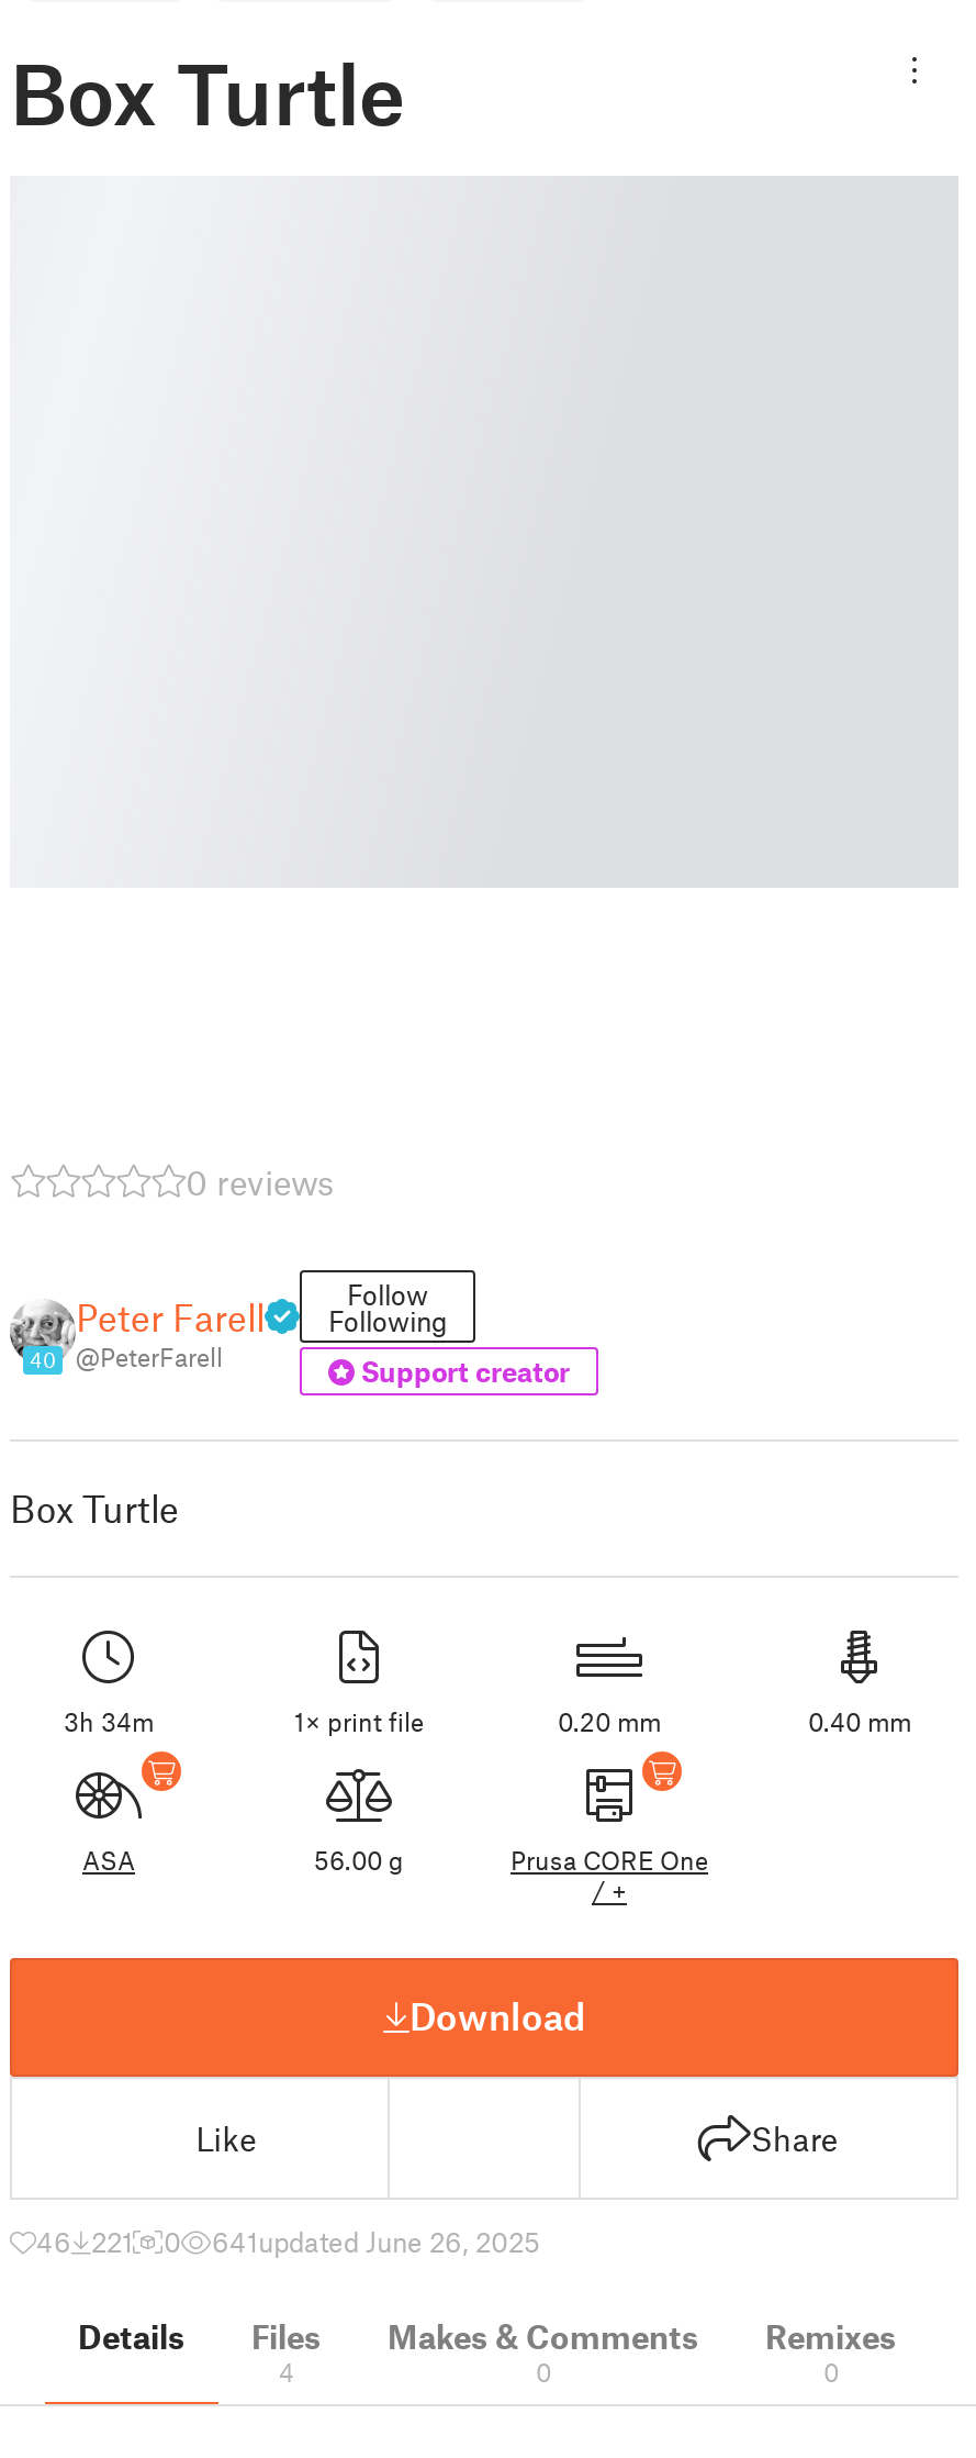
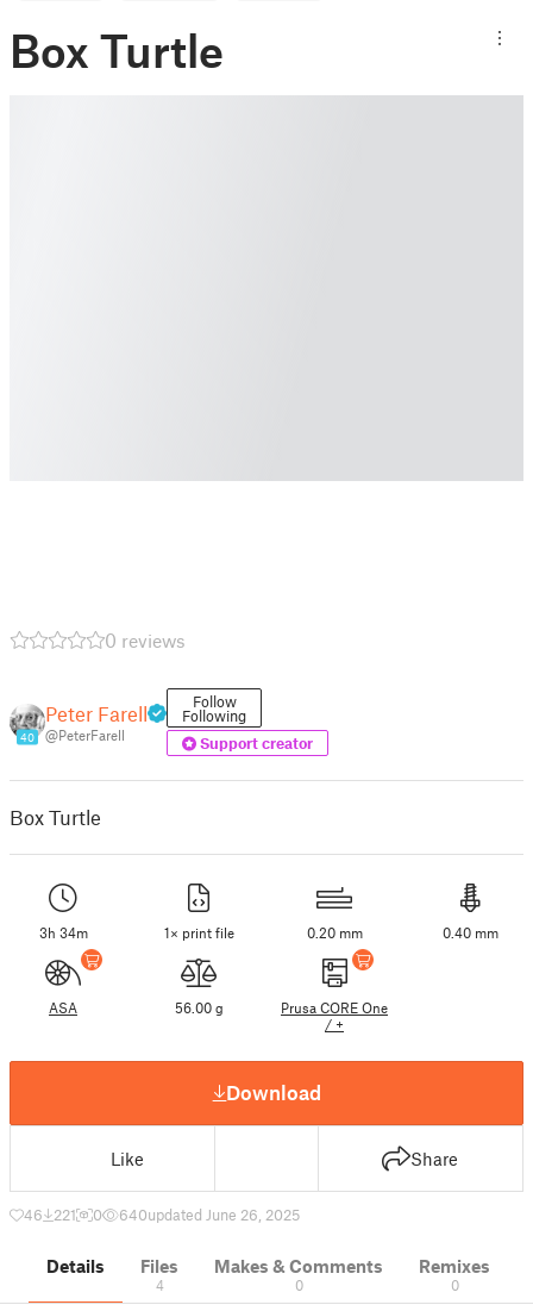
- 641updated June 26, 2025
+ 640updated June 26, 2025
